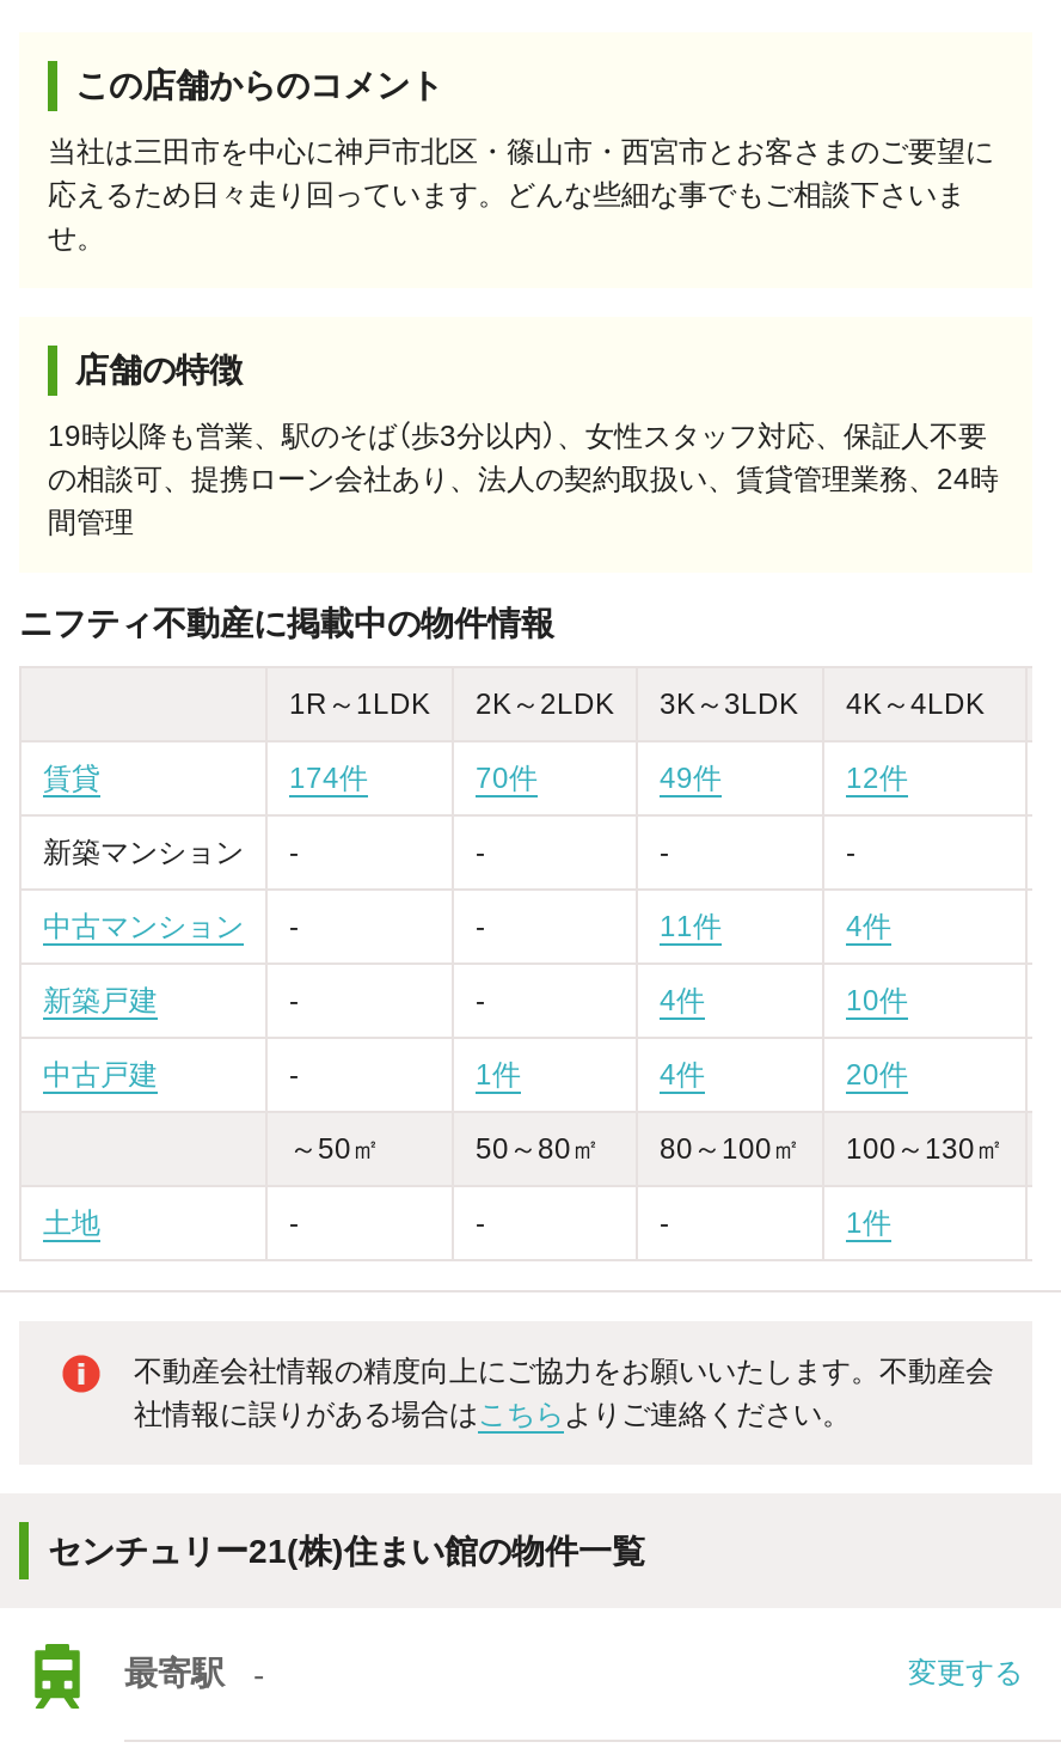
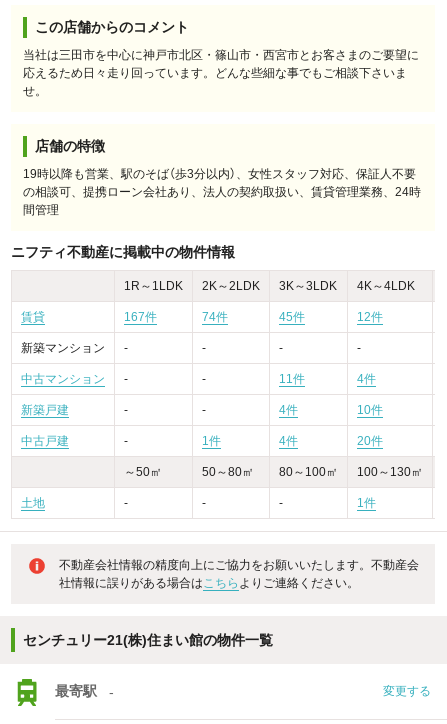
- 174件
+ 167件

- 70件
+ 74件

- 49件
+ 45件
